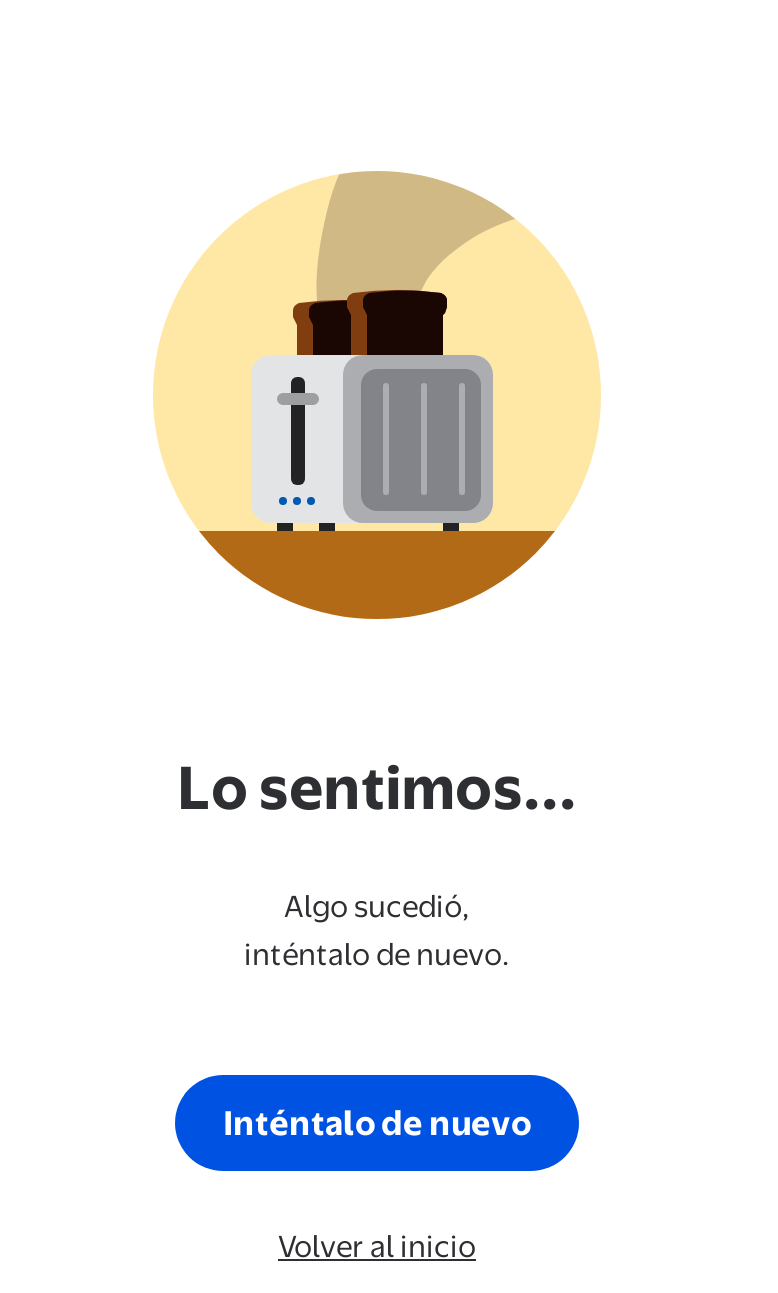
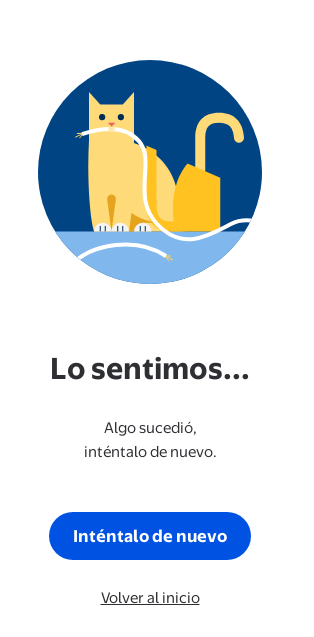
- [image]
+ [image]
